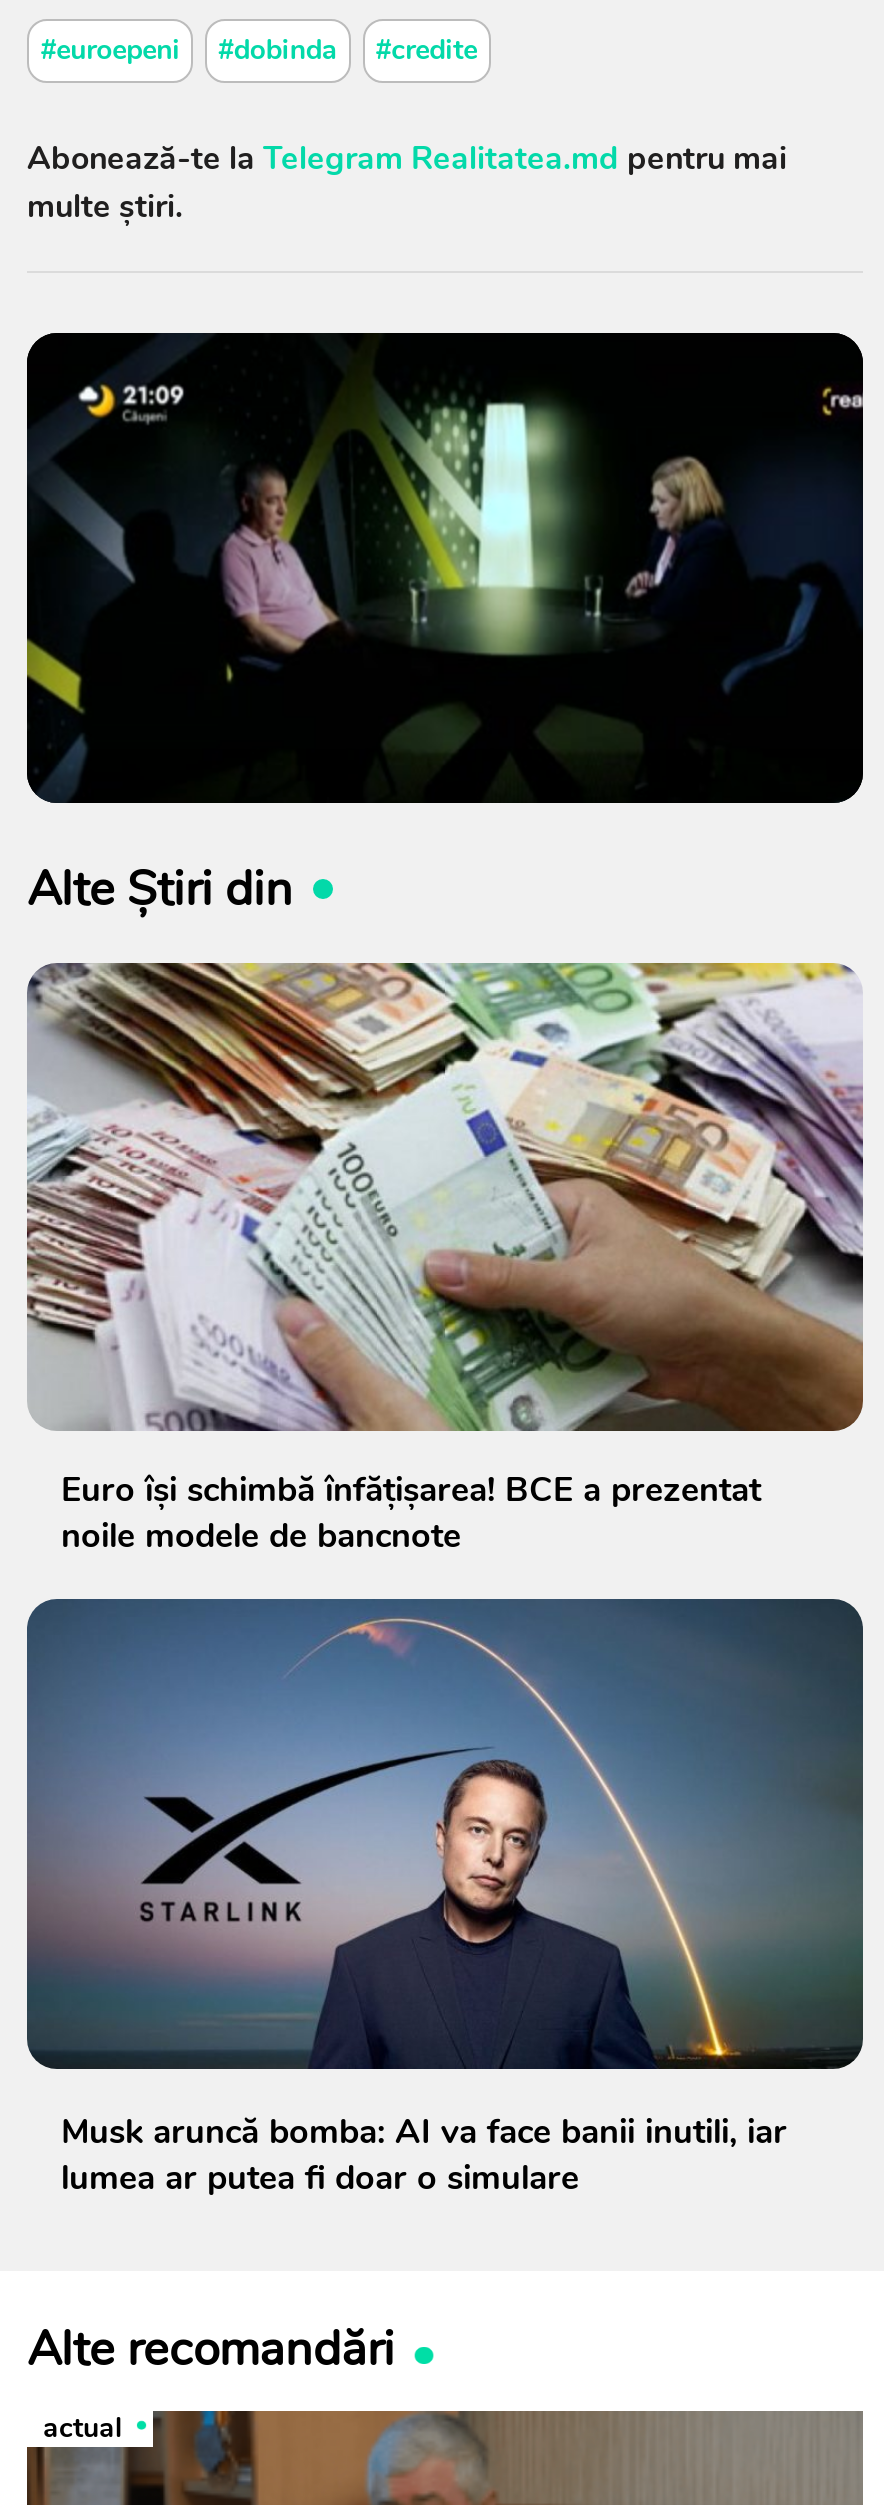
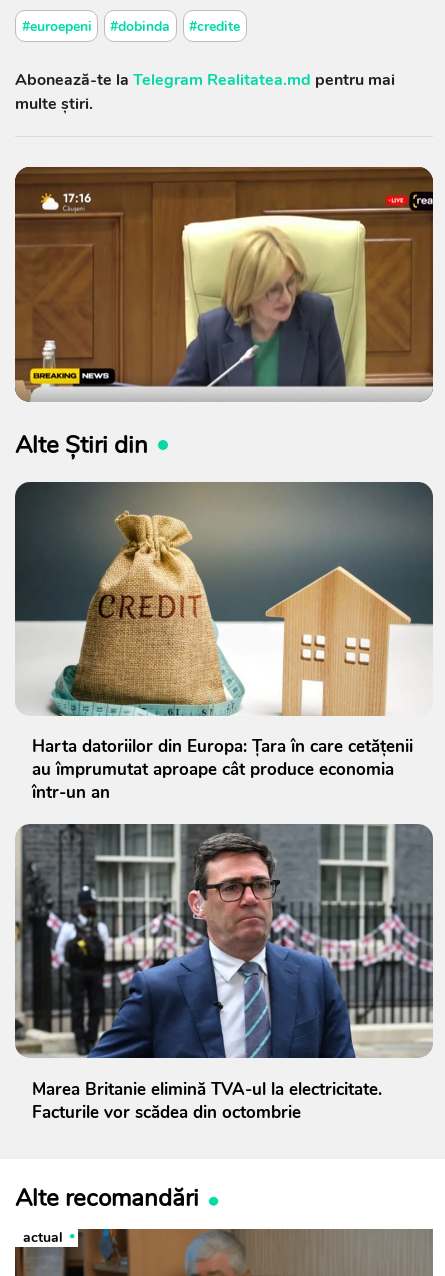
- [image]
+ [image]

- [image]
- Euro își schimbă înfățișarea! BCE a prezentat
- noile modele de bancnote
+ [image]
+ Harta datoriilor din Europa: Țara în care cetățenii
+ au împrumutat aproape cât produce economia
+ într-un an

- [image]
- Musk aruncă bomba: AI va face banii inutili, iar
- lumea ar putea fi doar o simulare
+ [image]
+ Marea Britanie elimină TVA-ul la electricitate.
+ Facturile vor scădea din octombrie
